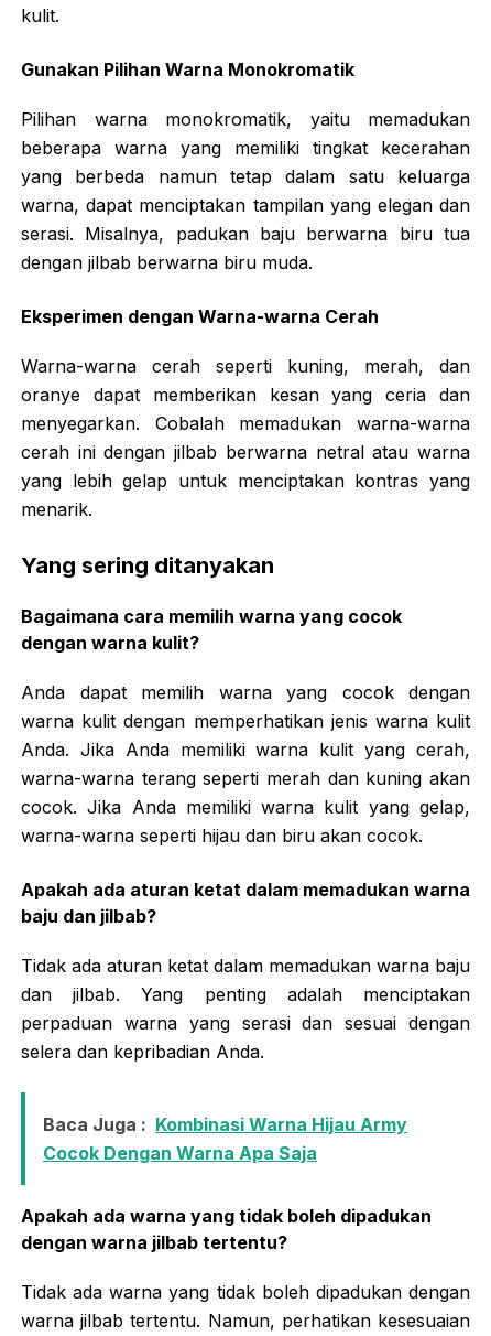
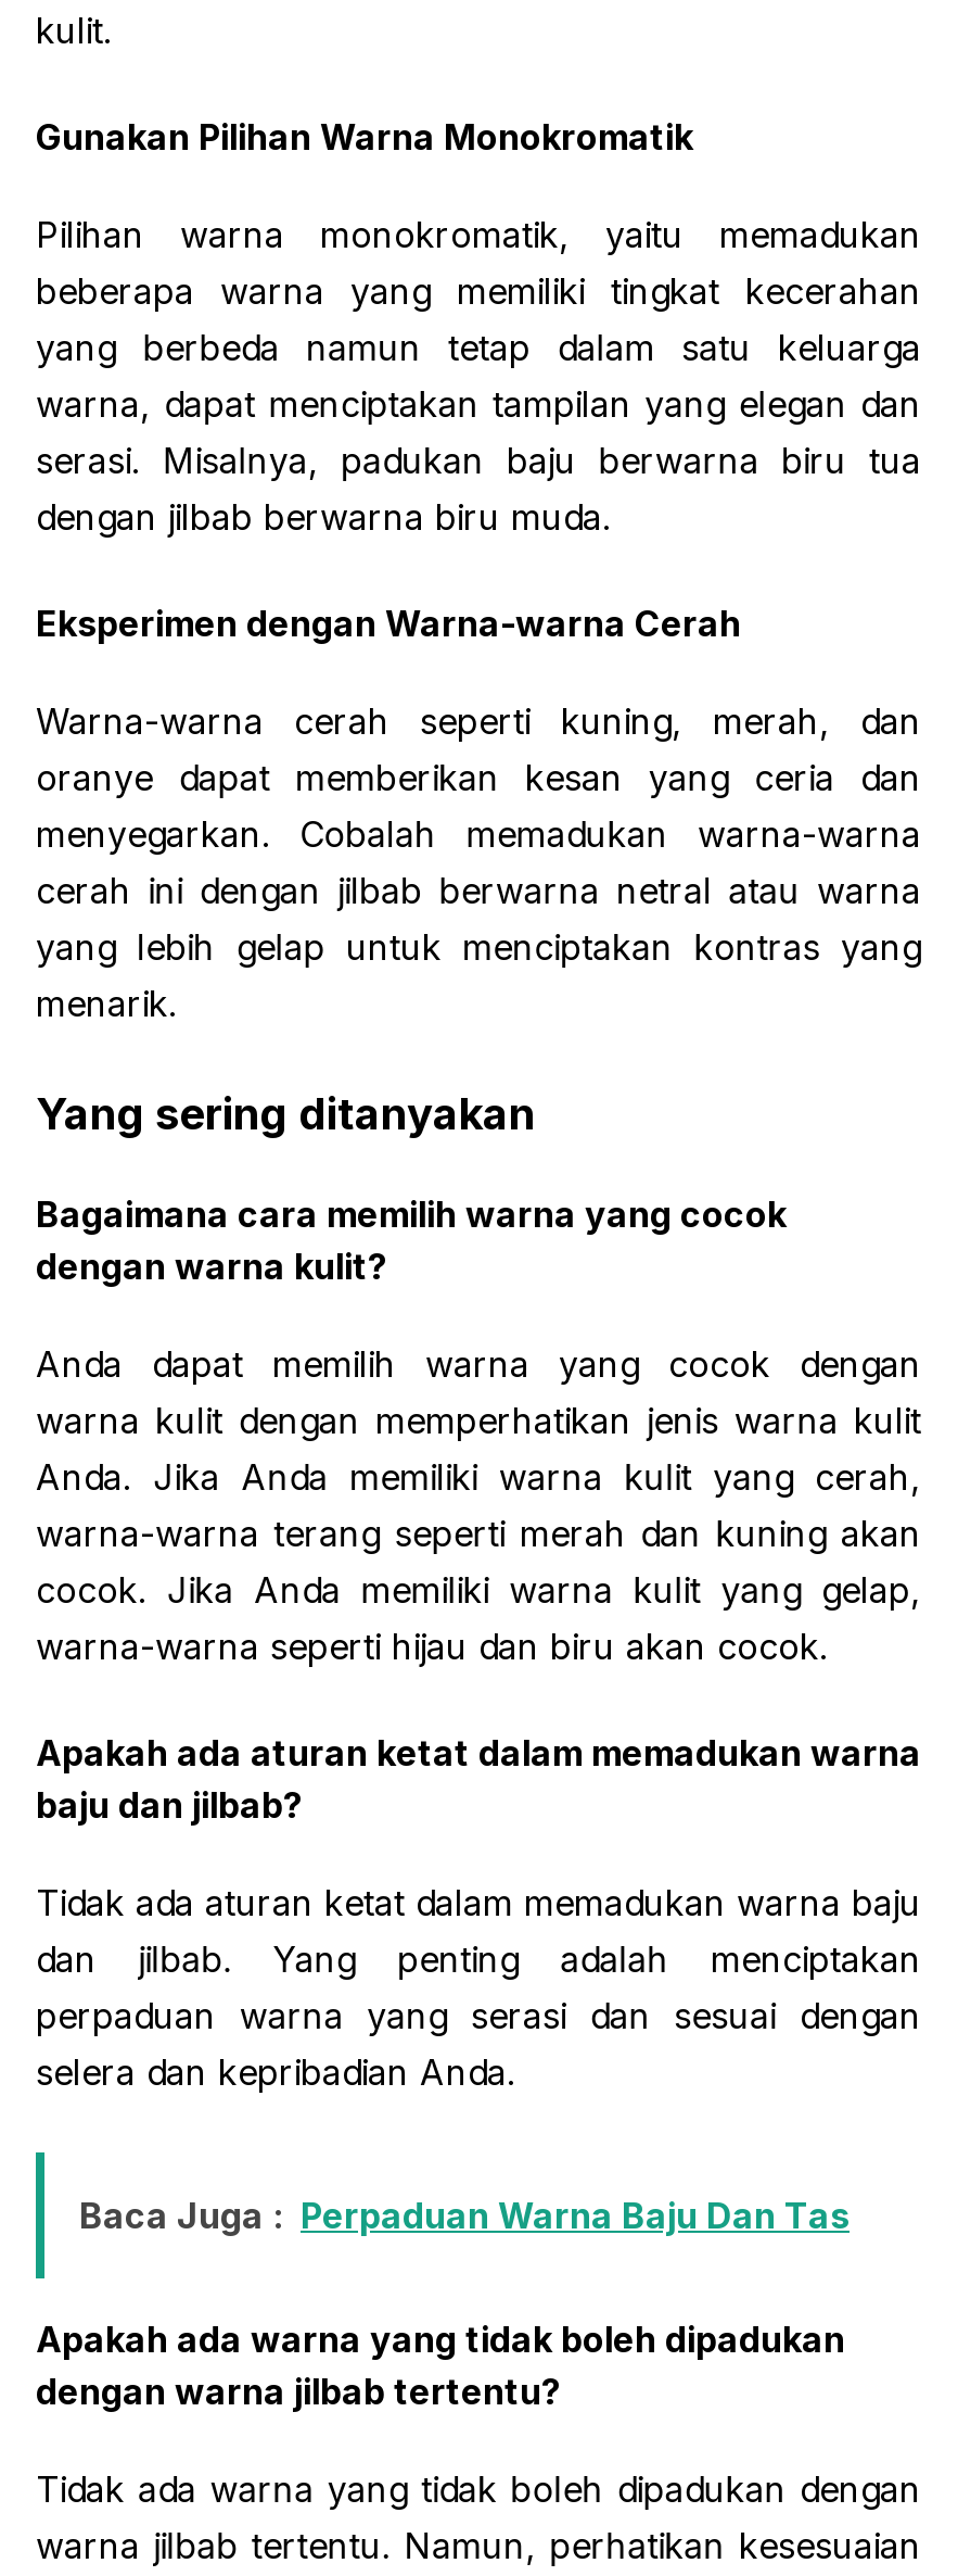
- Baca Juga : Kombinasi Warna Hijau Army
- Cocok Dengan Warna Apa Saja
+ Baca Juga : Perpaduan Warna Baju Dan Tas
